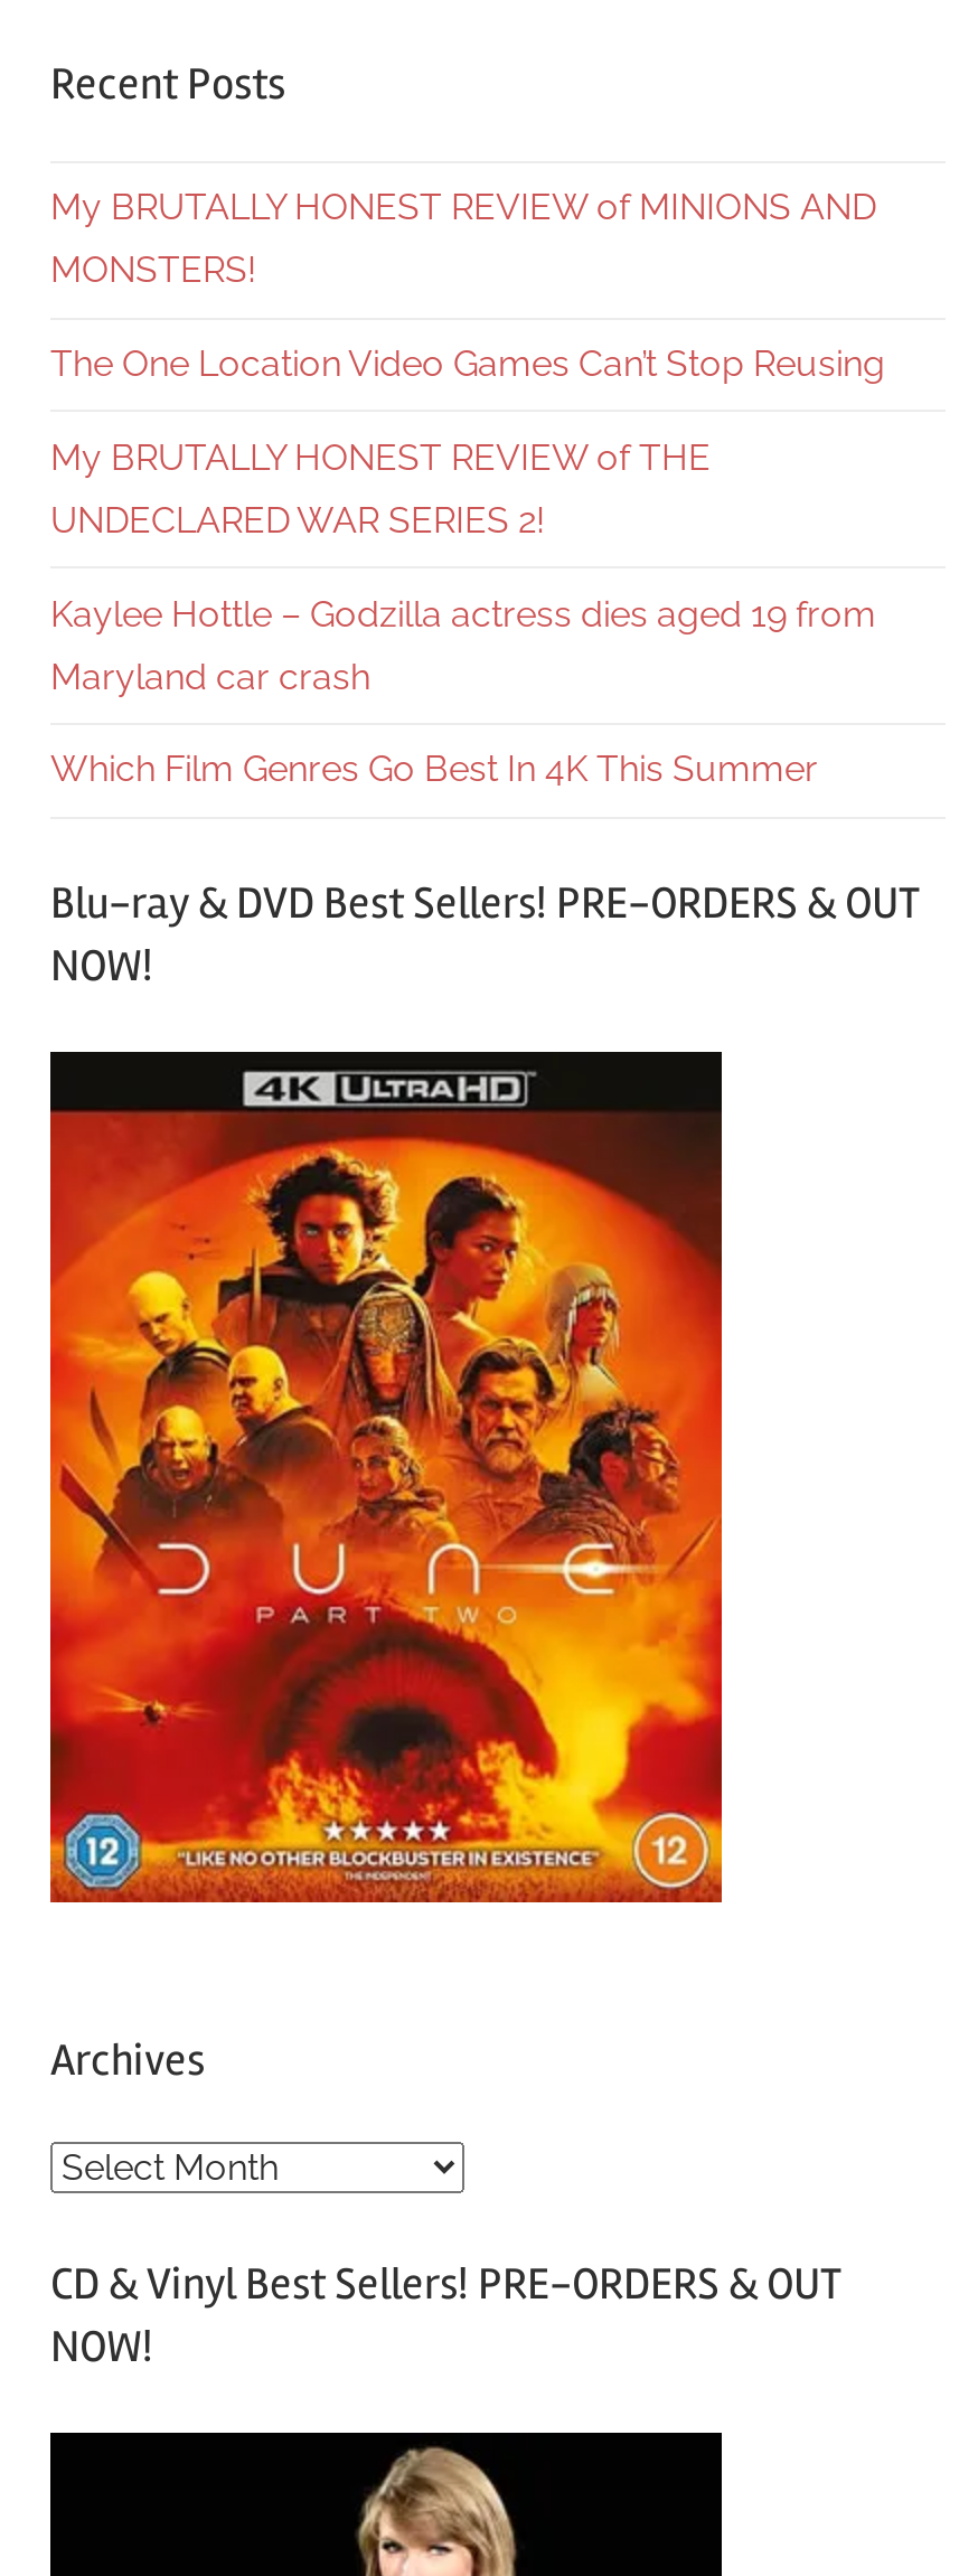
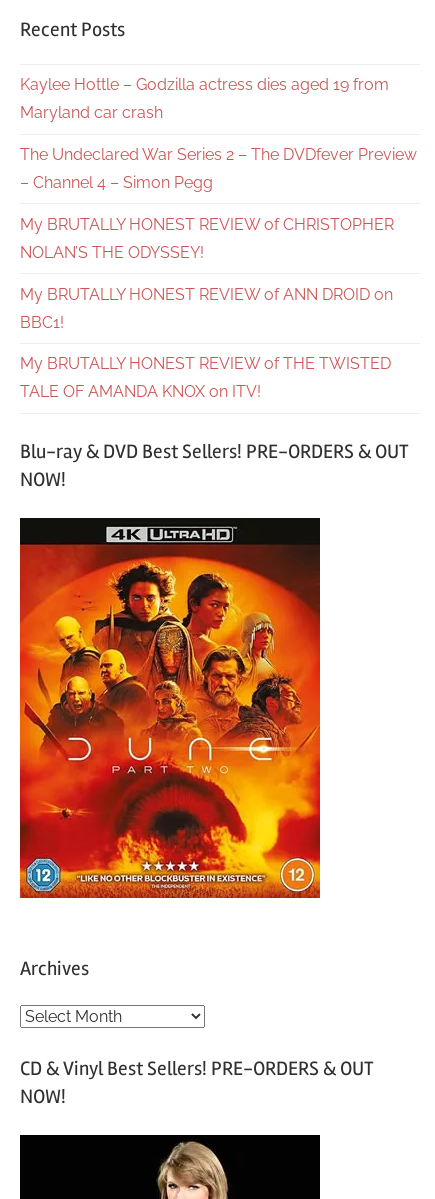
- My BRUTALLY HONEST REVIEW of MINIONS AND
- MONSTERS!
- The One Location Video Games Can’t Stop Reusing
- My BRUTALLY HONEST REVIEW of THE
- UNDECLARED WAR SERIES 2!

moved up: Kaylee Hottle – Godzilla actress dies aged 19 from | Maryland car crash

- Which Film Genres Go Best In 4K This Summer
+ The Undeclared War Series 2 – The DVDfever Preview
+ – Channel 4 – Simon Pegg
+ My BRUTALLY HONEST REVIEW of CHRISTOPHER
+ NOLAN’S THE ODYSSEY!
+ My BRUTALLY HONEST REVIEW of ANN DROID on
+ BBC1!
+ My BRUTALLY HONEST REVIEW of THE TWISTED
+ TALE OF AMANDA KNOX on ITV!
